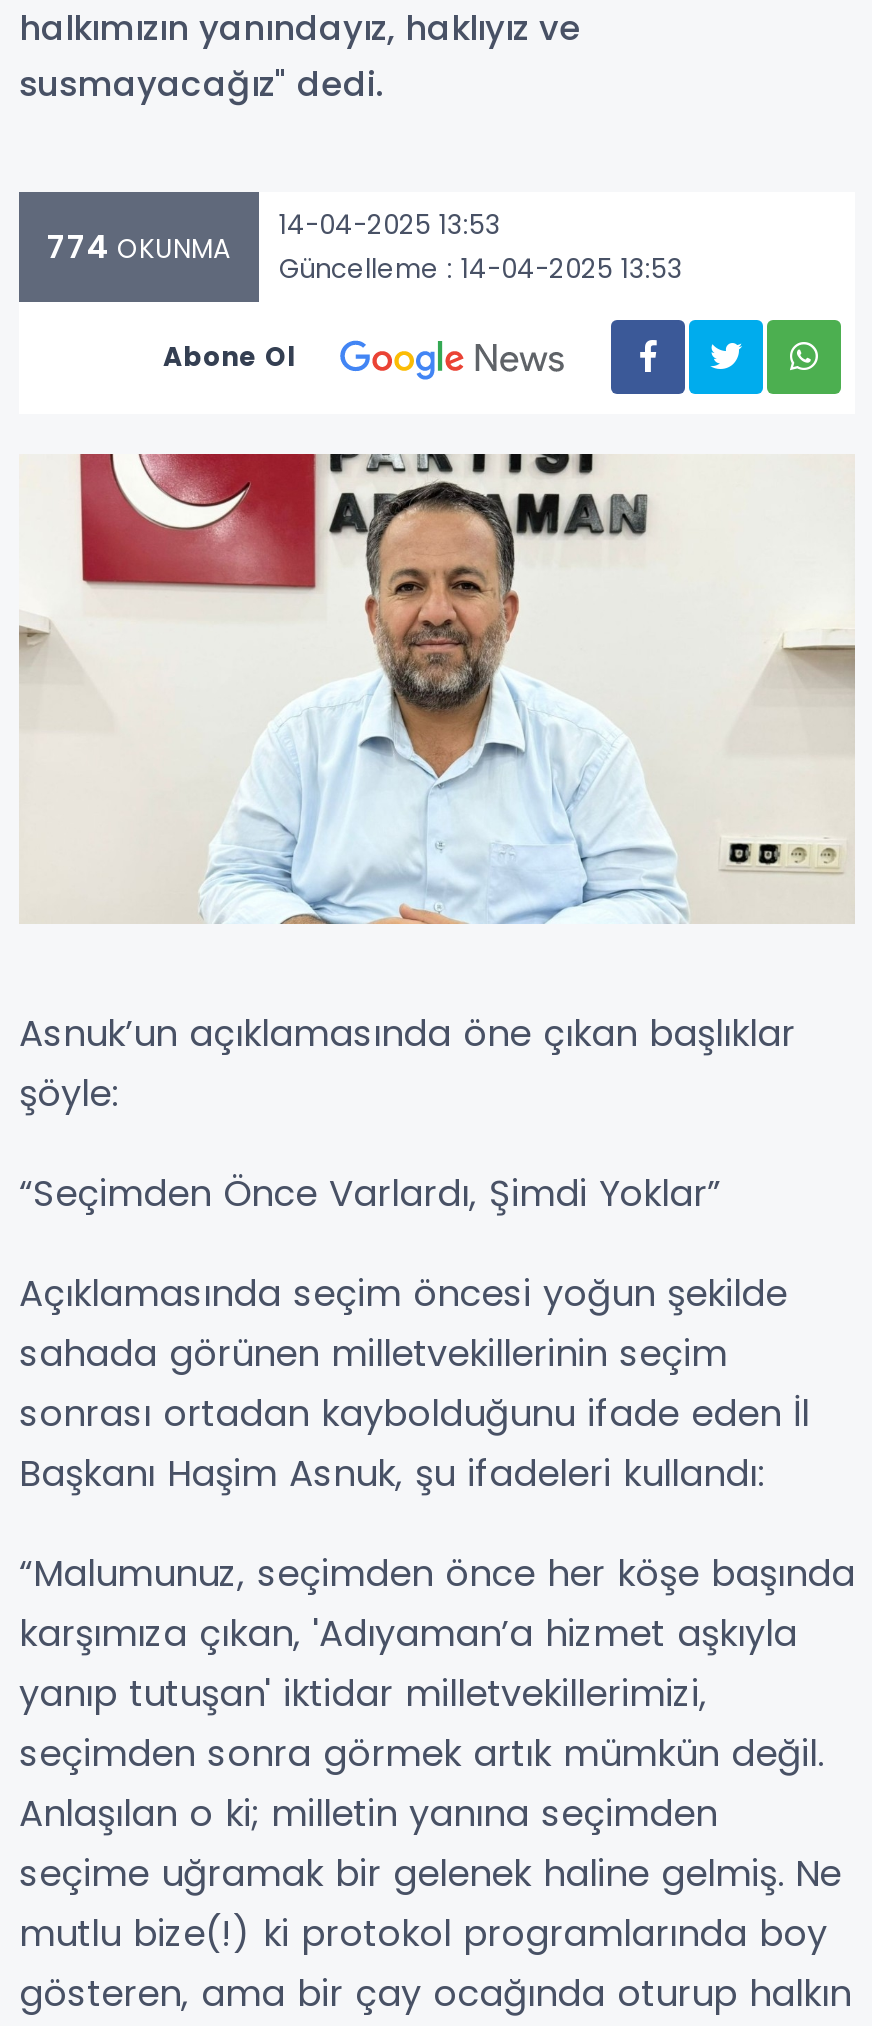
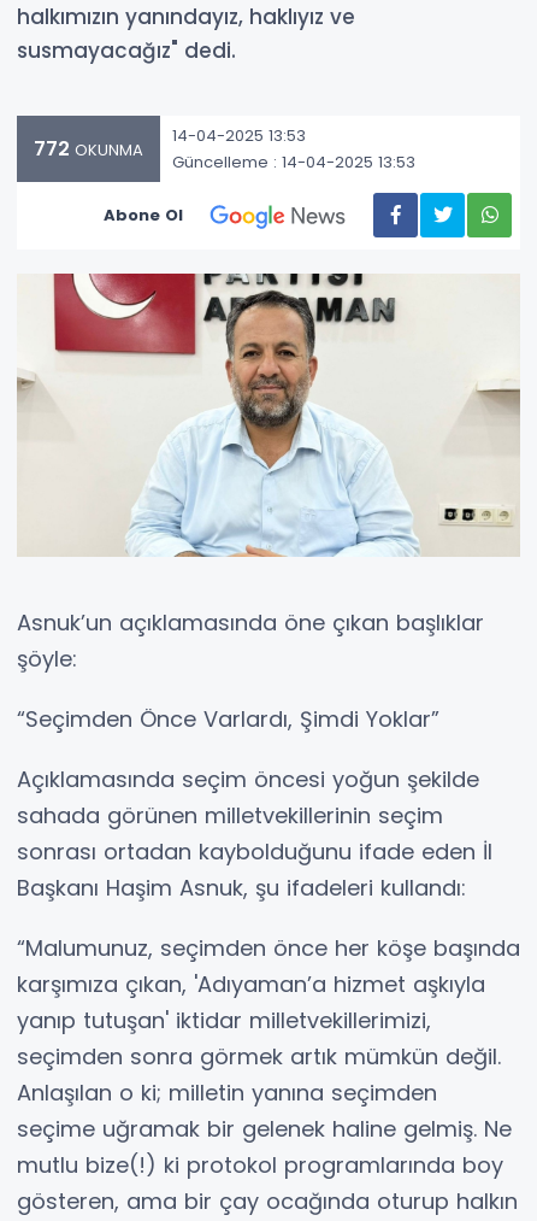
- 774 OKUNMA 14-04-2025 13:53 Güncelleme : 14-04-2025 13:53
+ 772 OKUNMA 14-04-2025 13:53 Güncelleme : 14-04-2025 13:53
